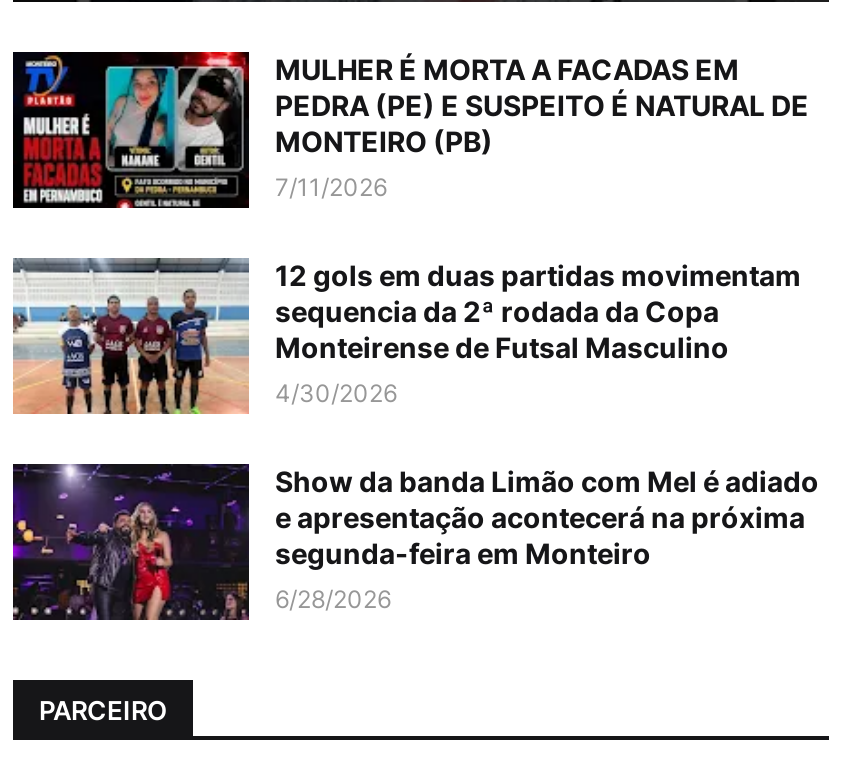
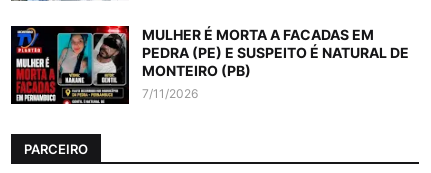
- [image]
- 12 gols em duas partidas movimentam
- sequencia da 2ª rodada da Copa
- Monteirense de Futsal Masculino
- 4/30/2026
- Show da banda Limão com Mel é adiado
- e apresentação acontecerá na próxima
- segunda-feira em Monteiro
- 6/28/2026

- [image]
